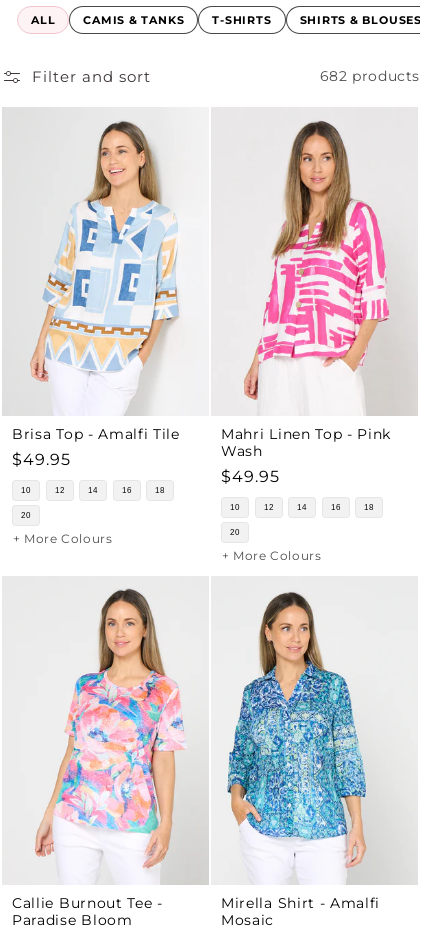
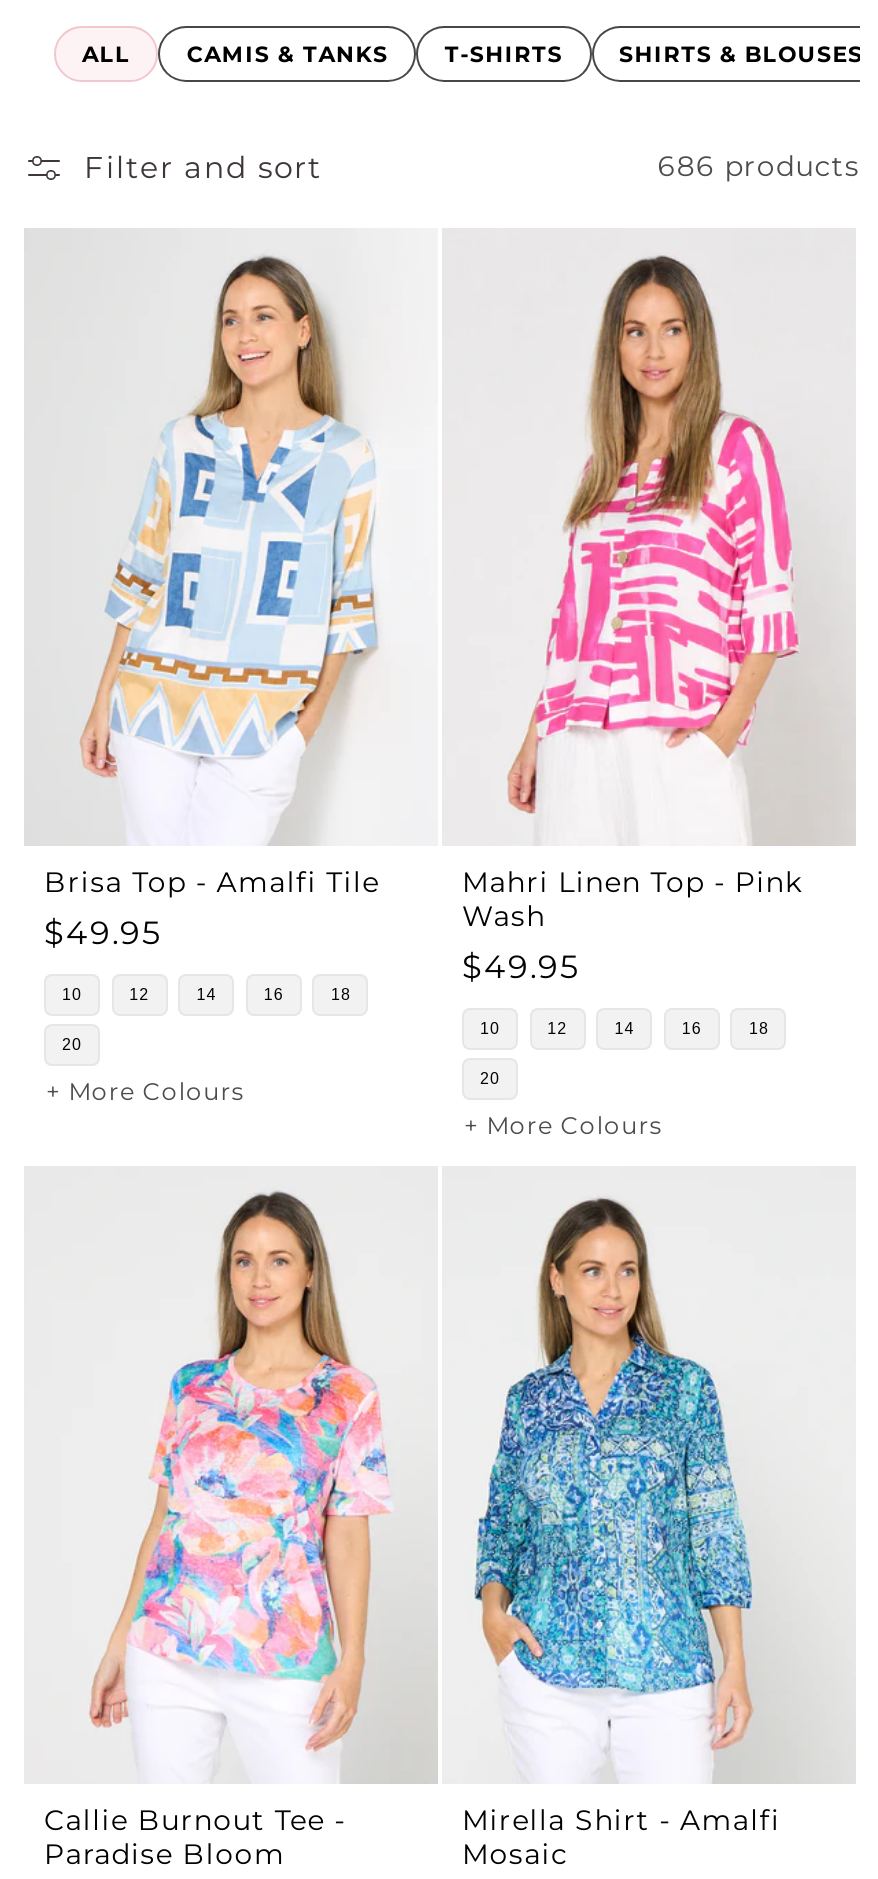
- 682 products
+ 686 products
